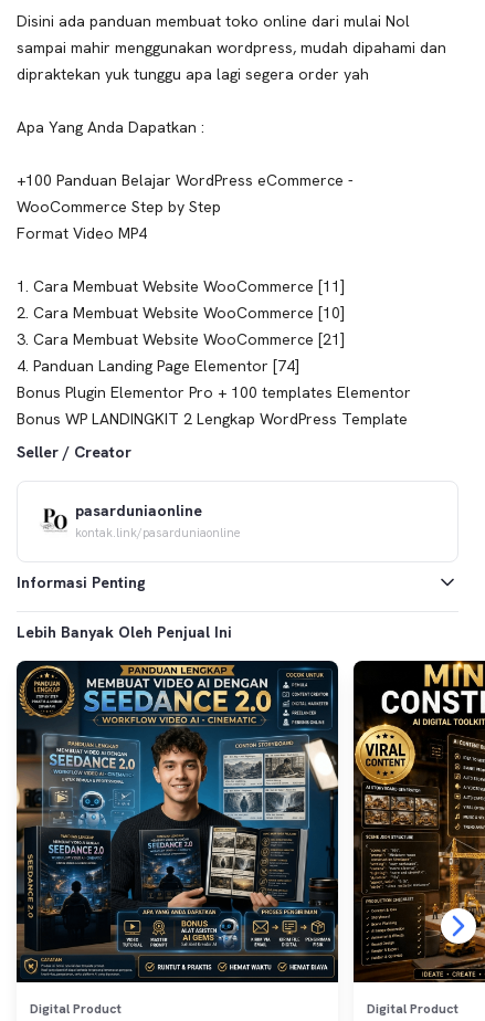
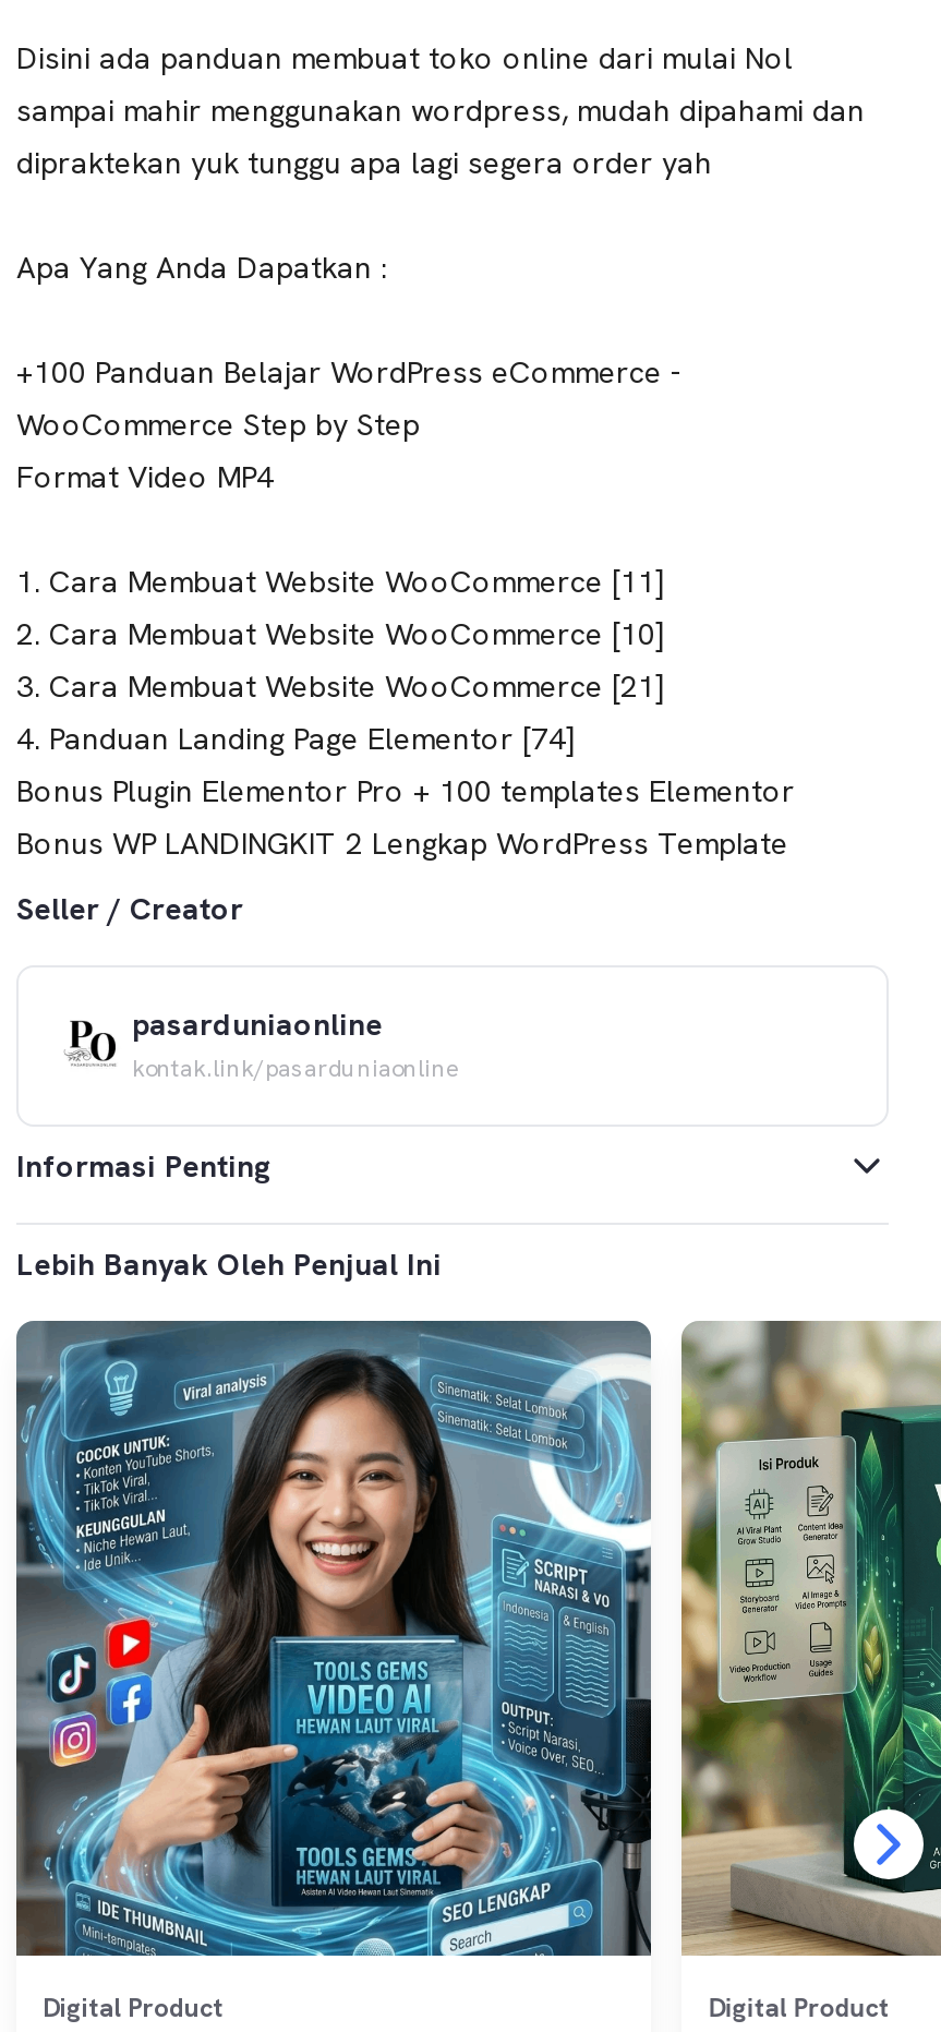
- [image]
+ [image]

- [image]
+ [image]
